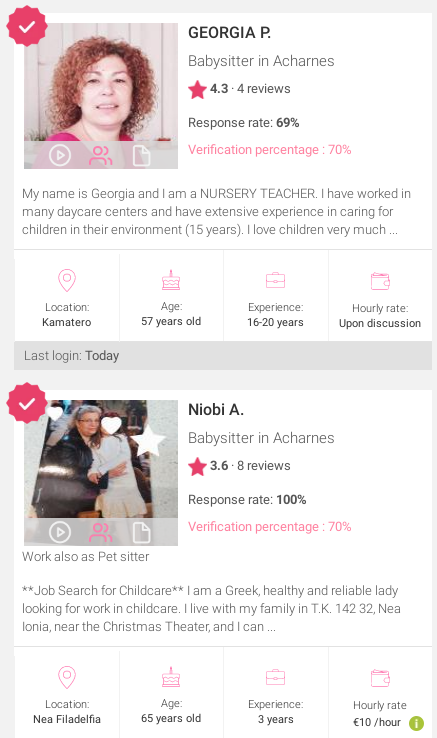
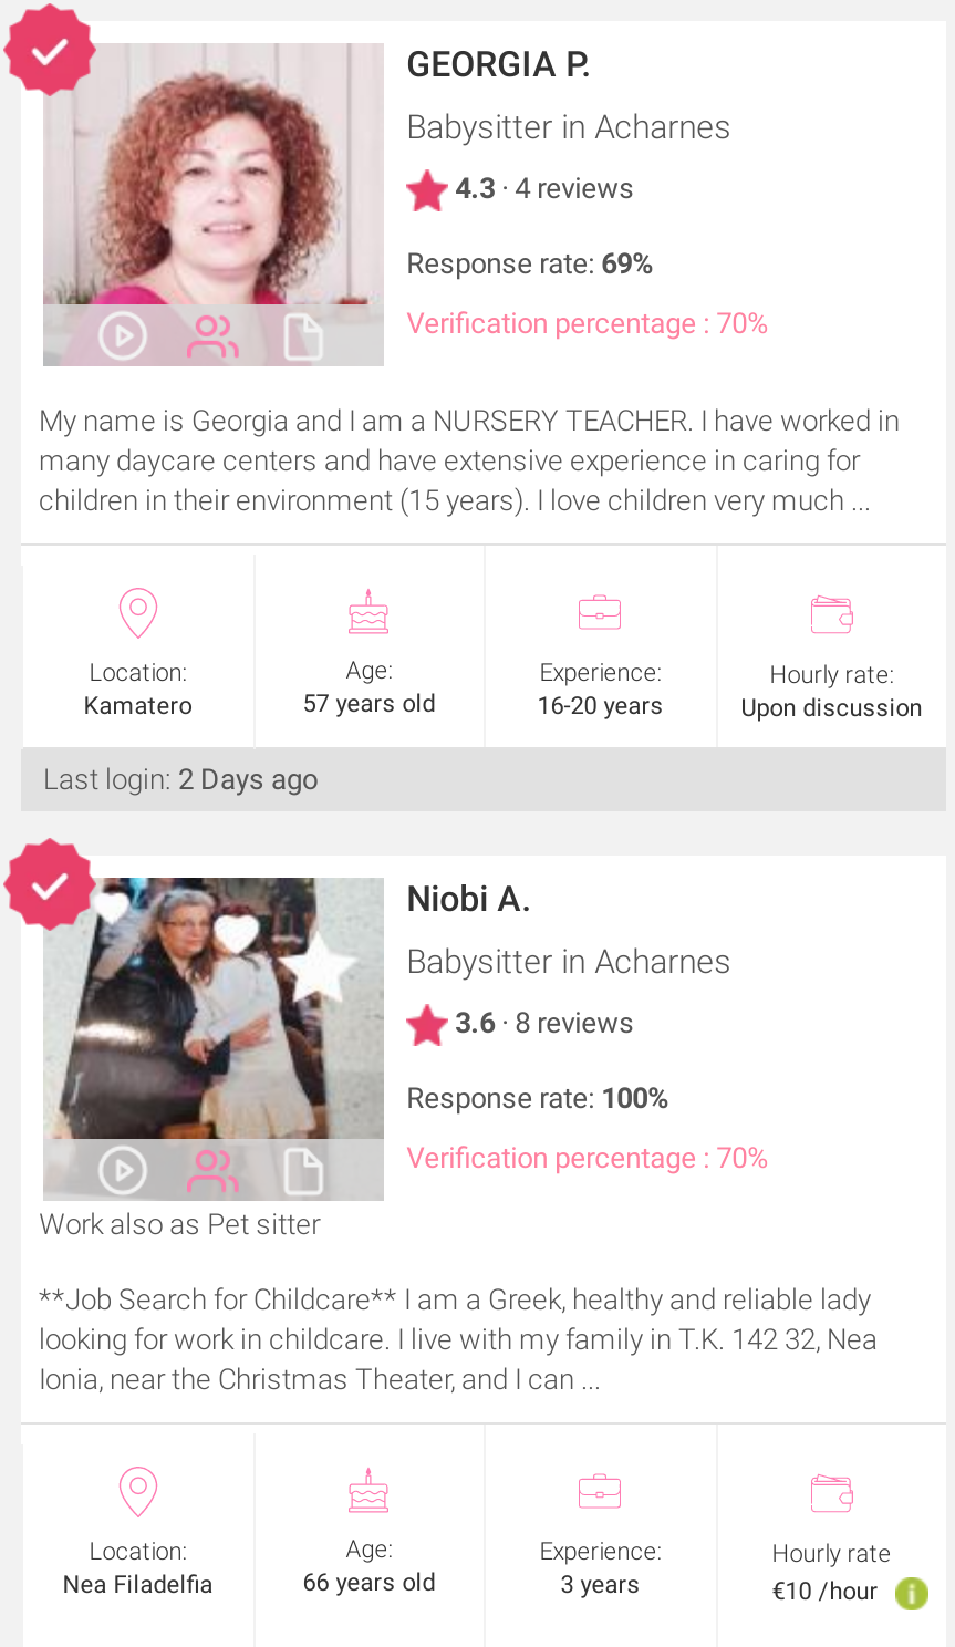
- Last login: Today
+ Last login: 2 Days ago

- 65 years old
+ 66 years old
